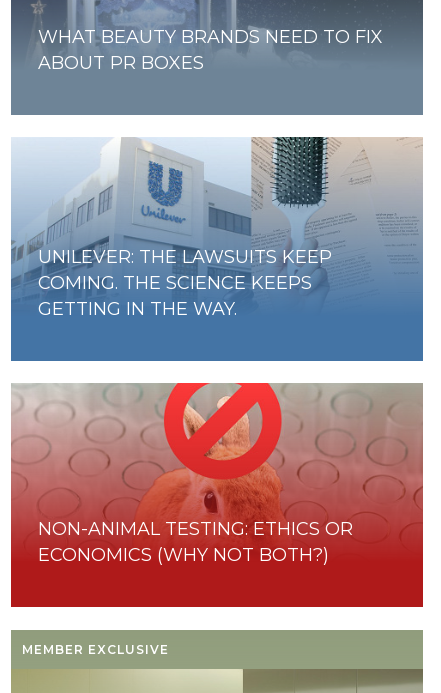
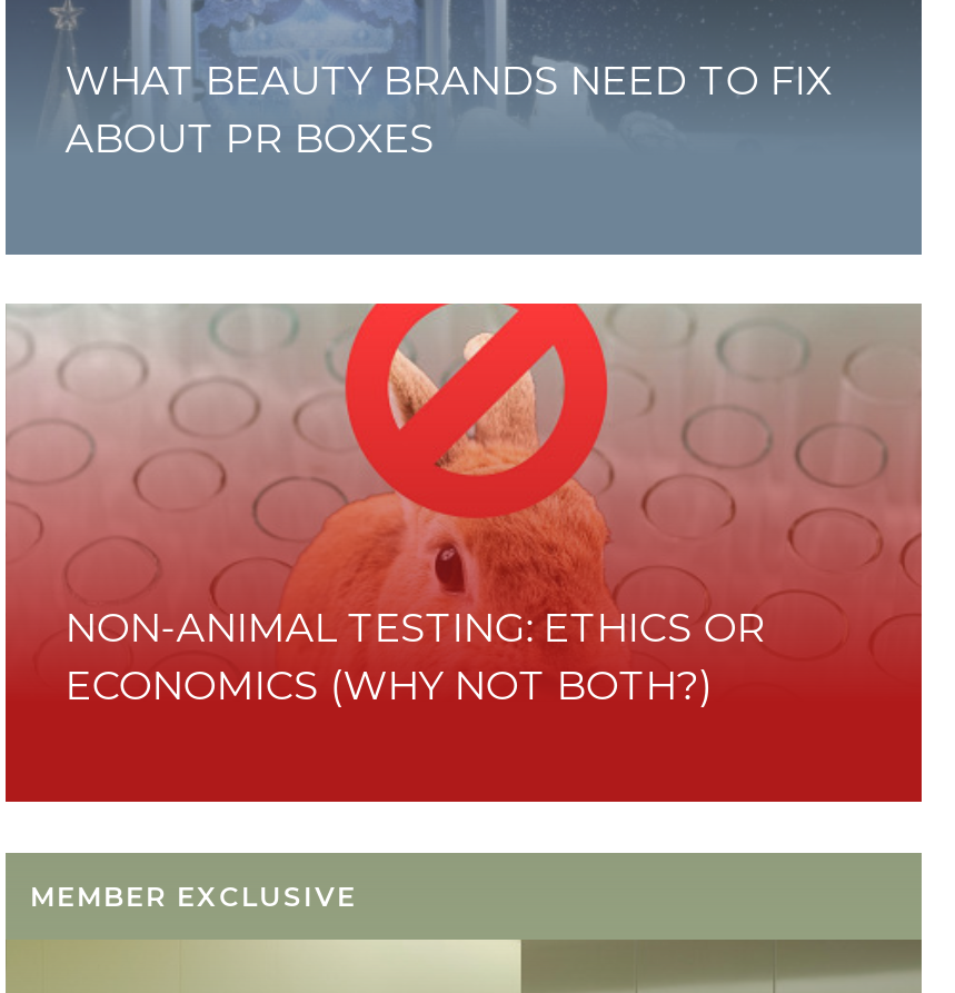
- [image]
- UNILEVER: THE LAWSUITS KEEP
- COMING. THE SCIENCE KEEPS
- GETTING IN THE WAY.
